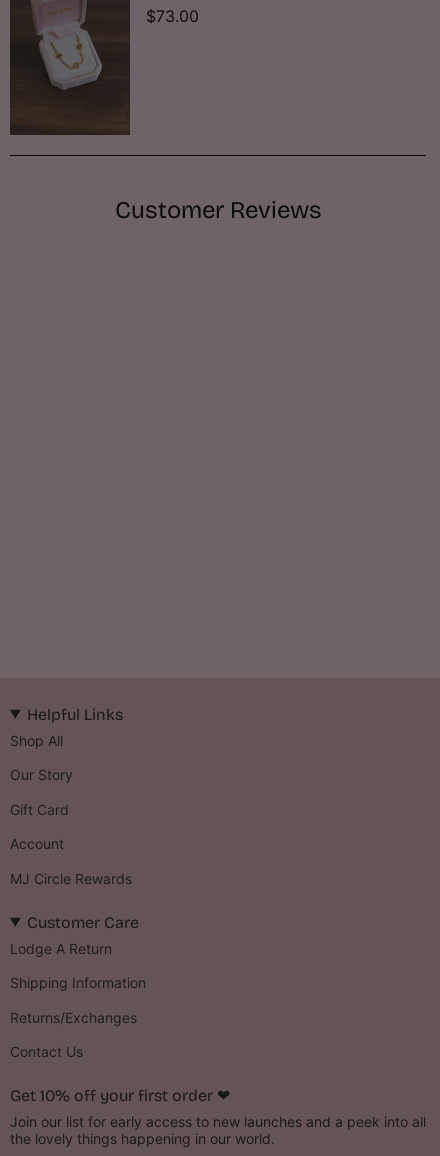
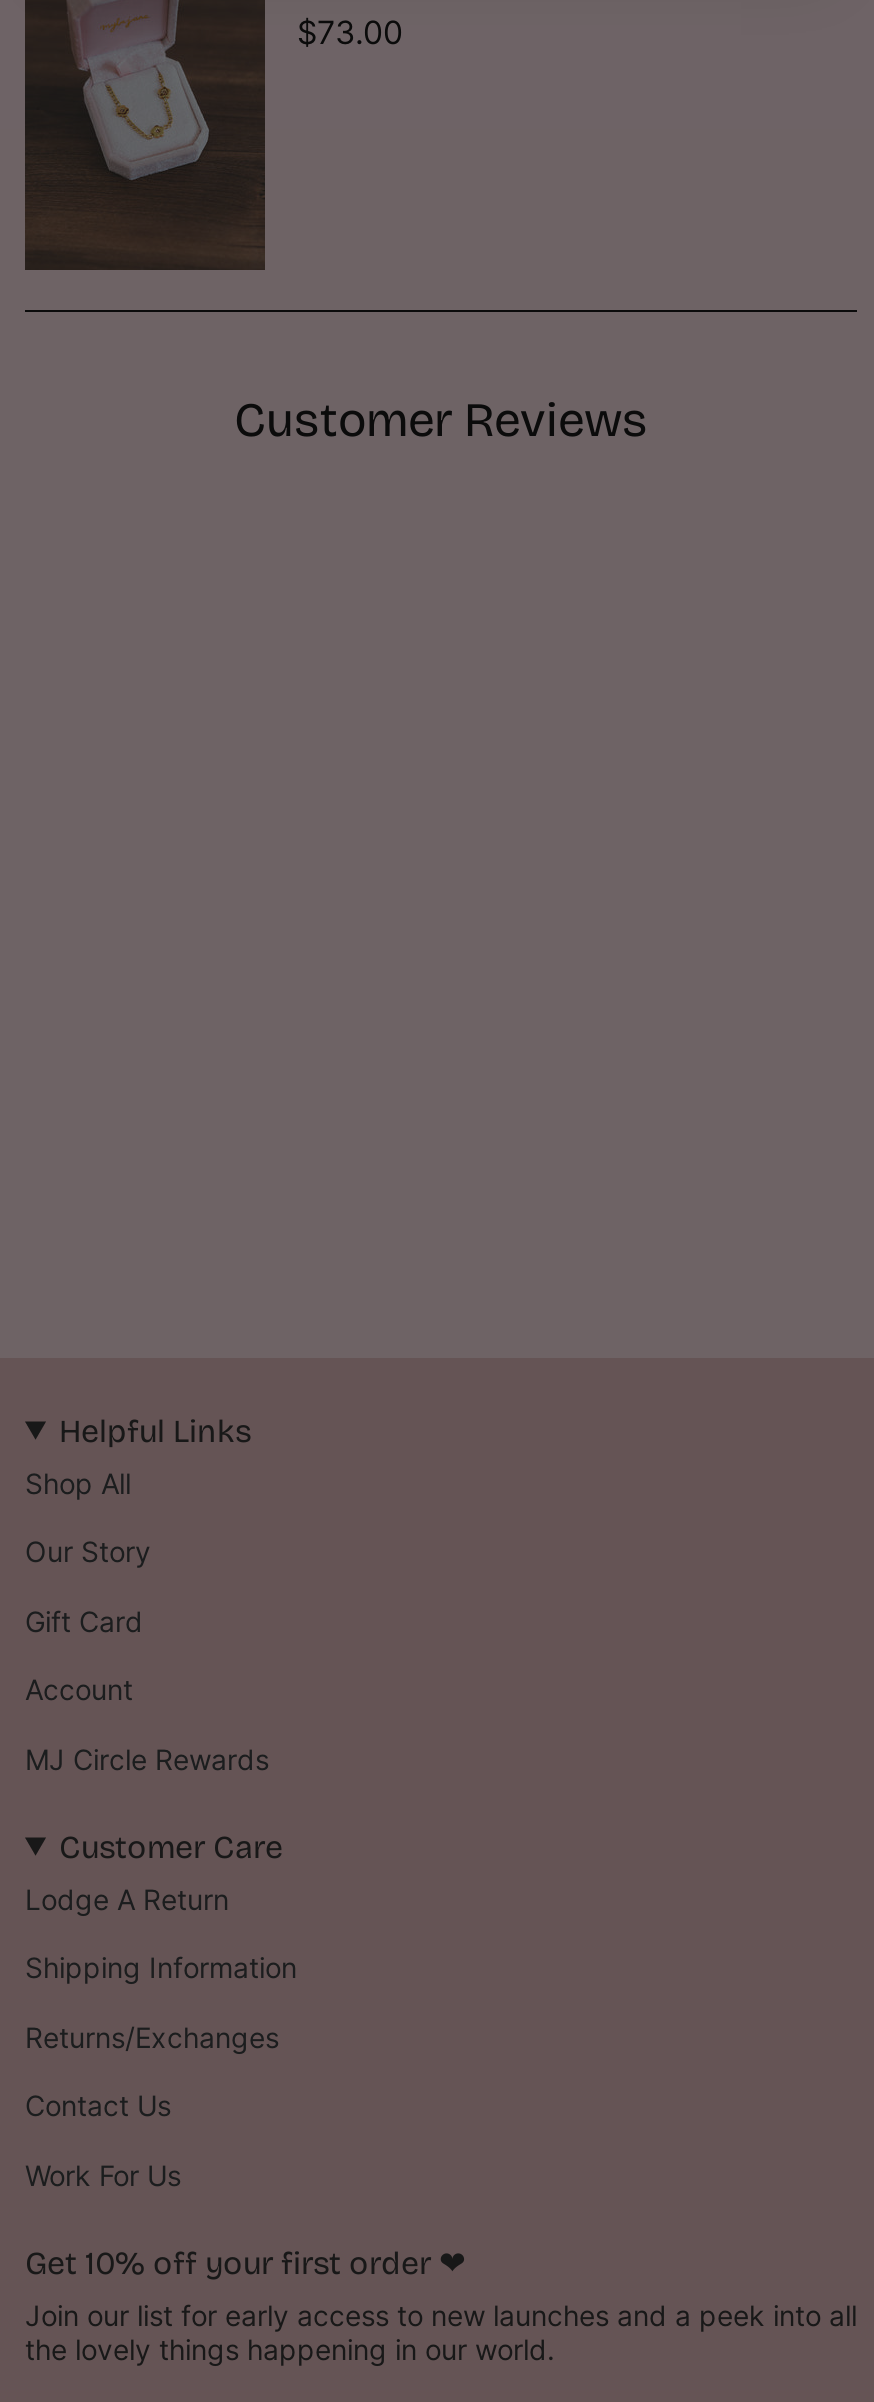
+ Work For Us
